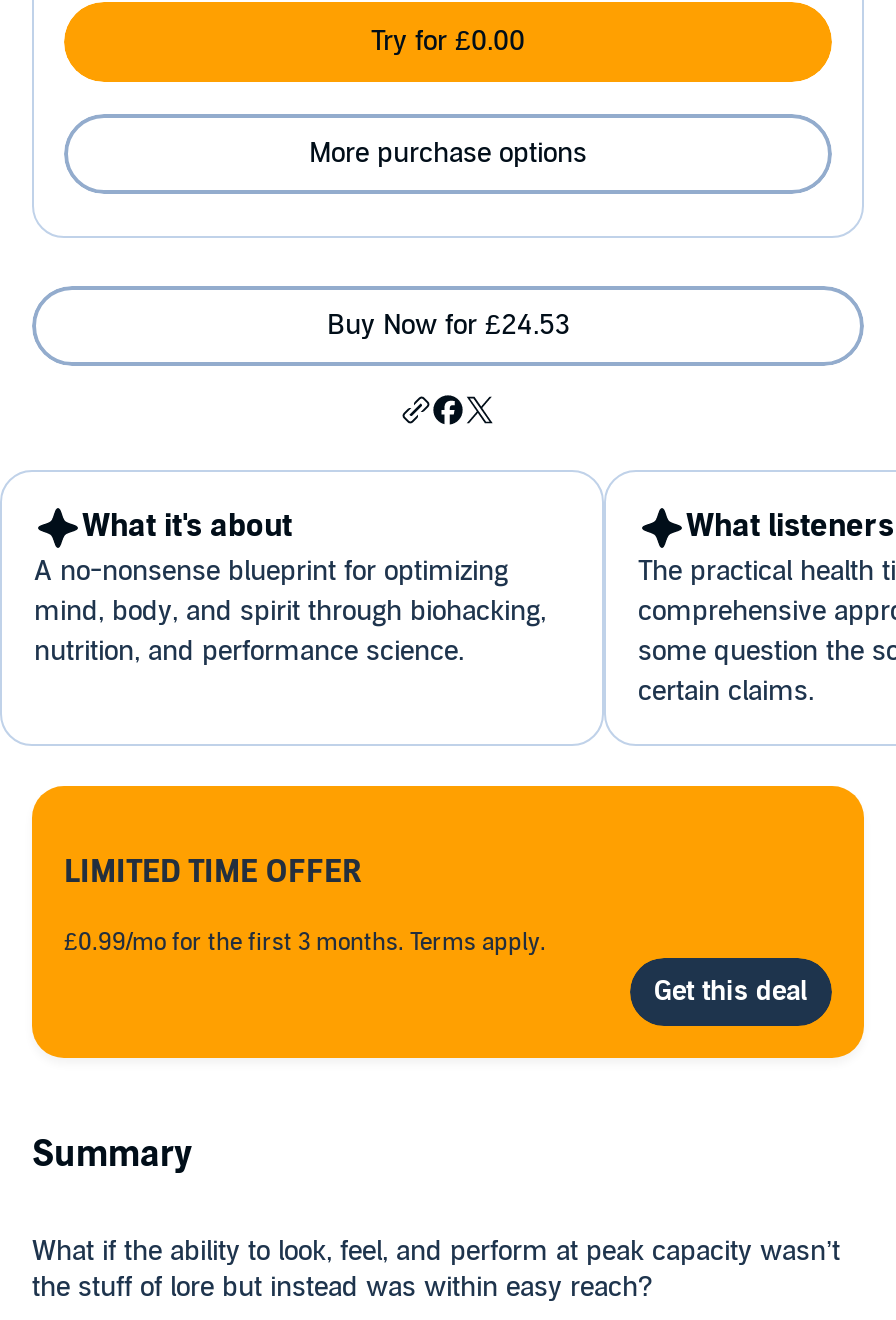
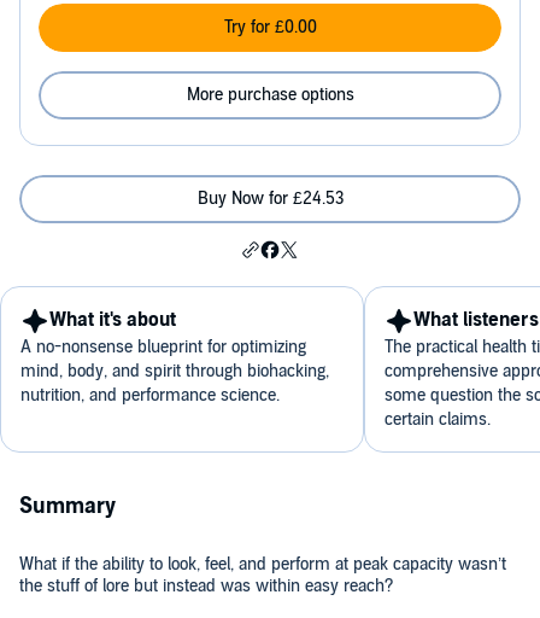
- [image]
- LIMITED TIME OFFER
- £0.99/mo for the first 3 months. Terms apply.
